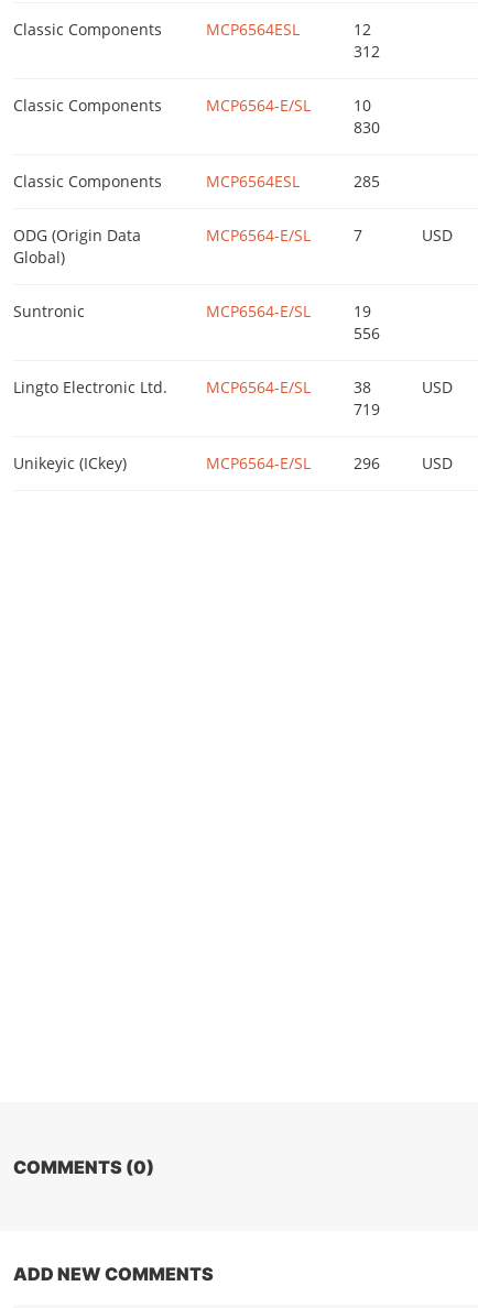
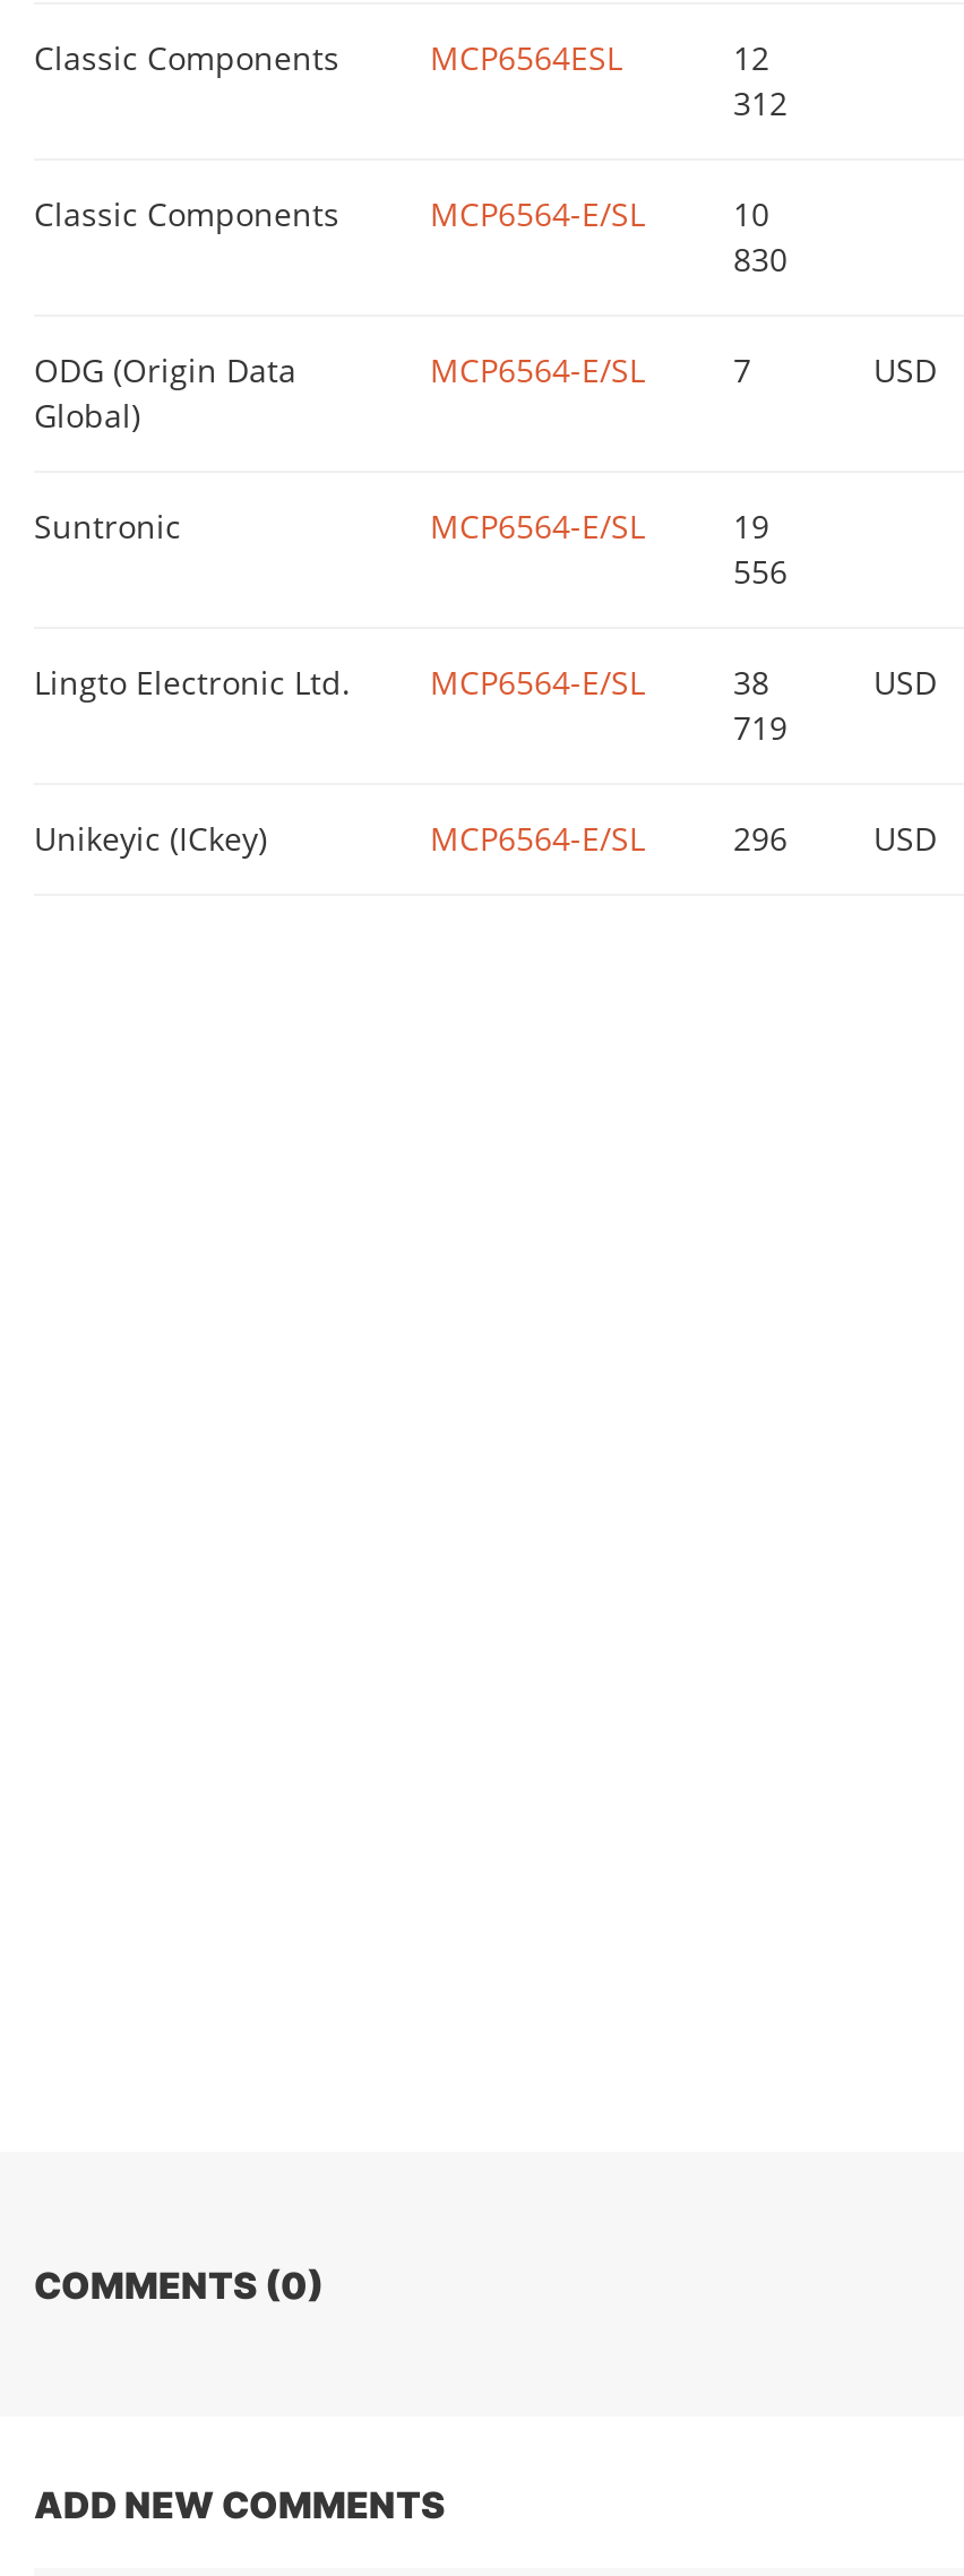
- Classic Components
- MCP6564ESL
- 285
